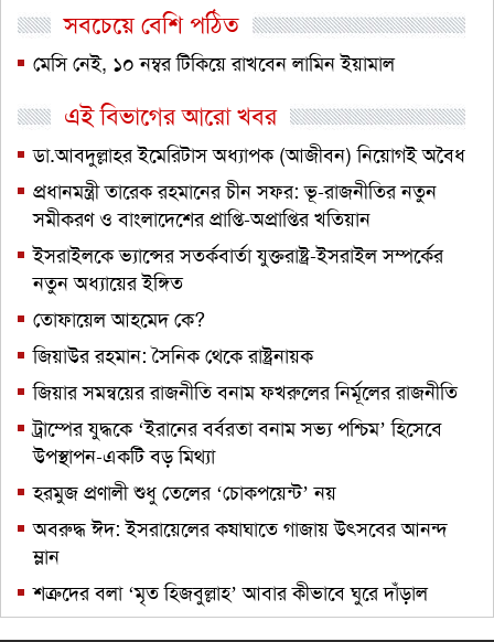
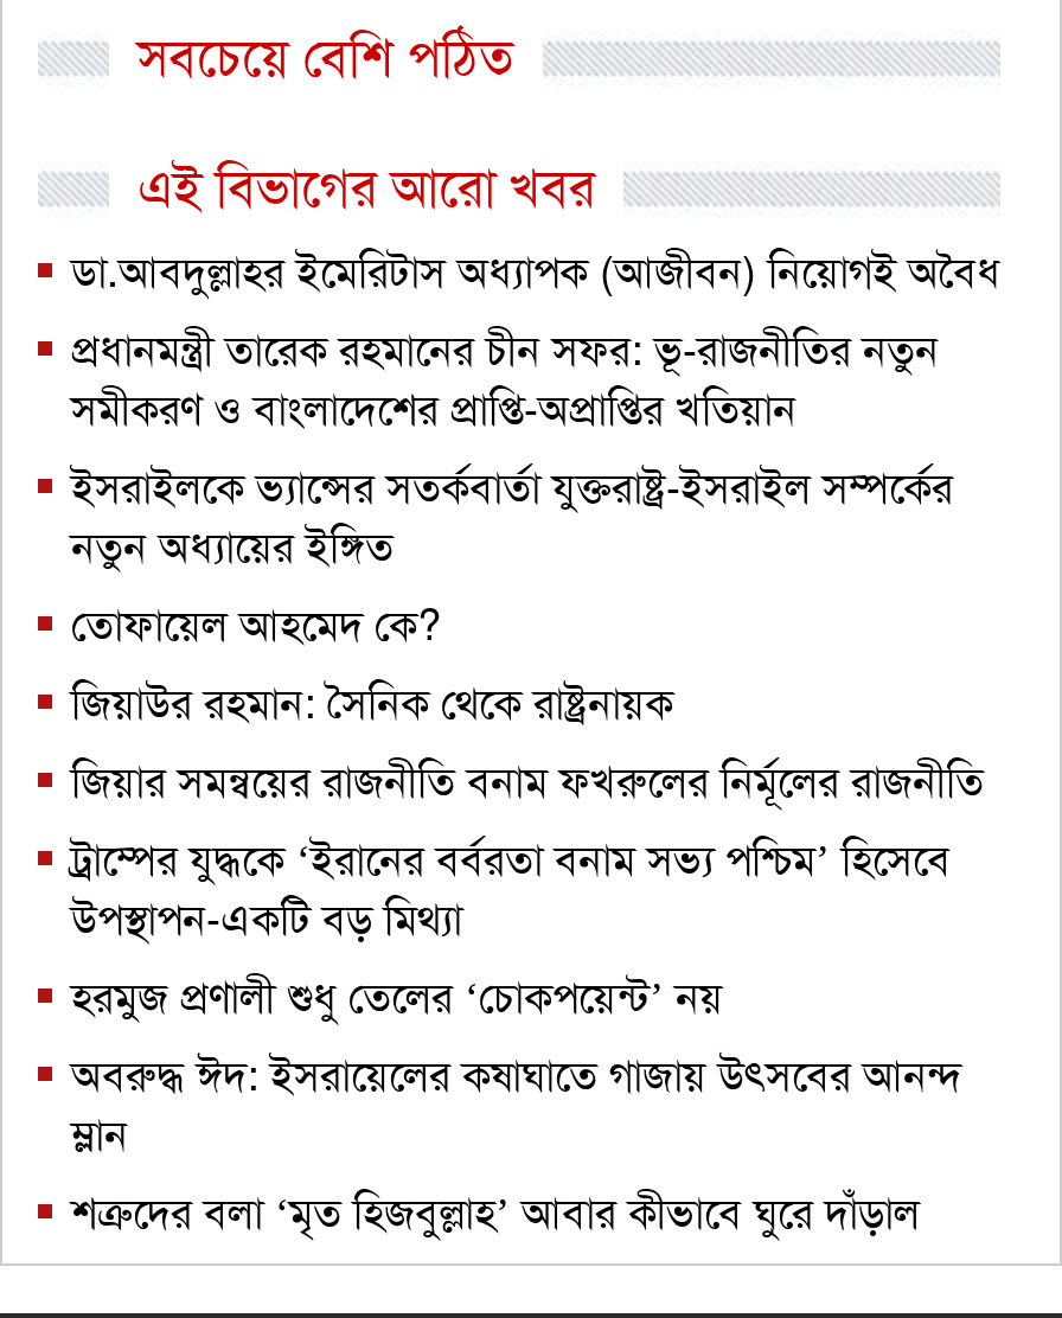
- মেসি নেই, ১০ নম্বর টিকিয়ে রাখবেন লামিন ইয়ামাল
